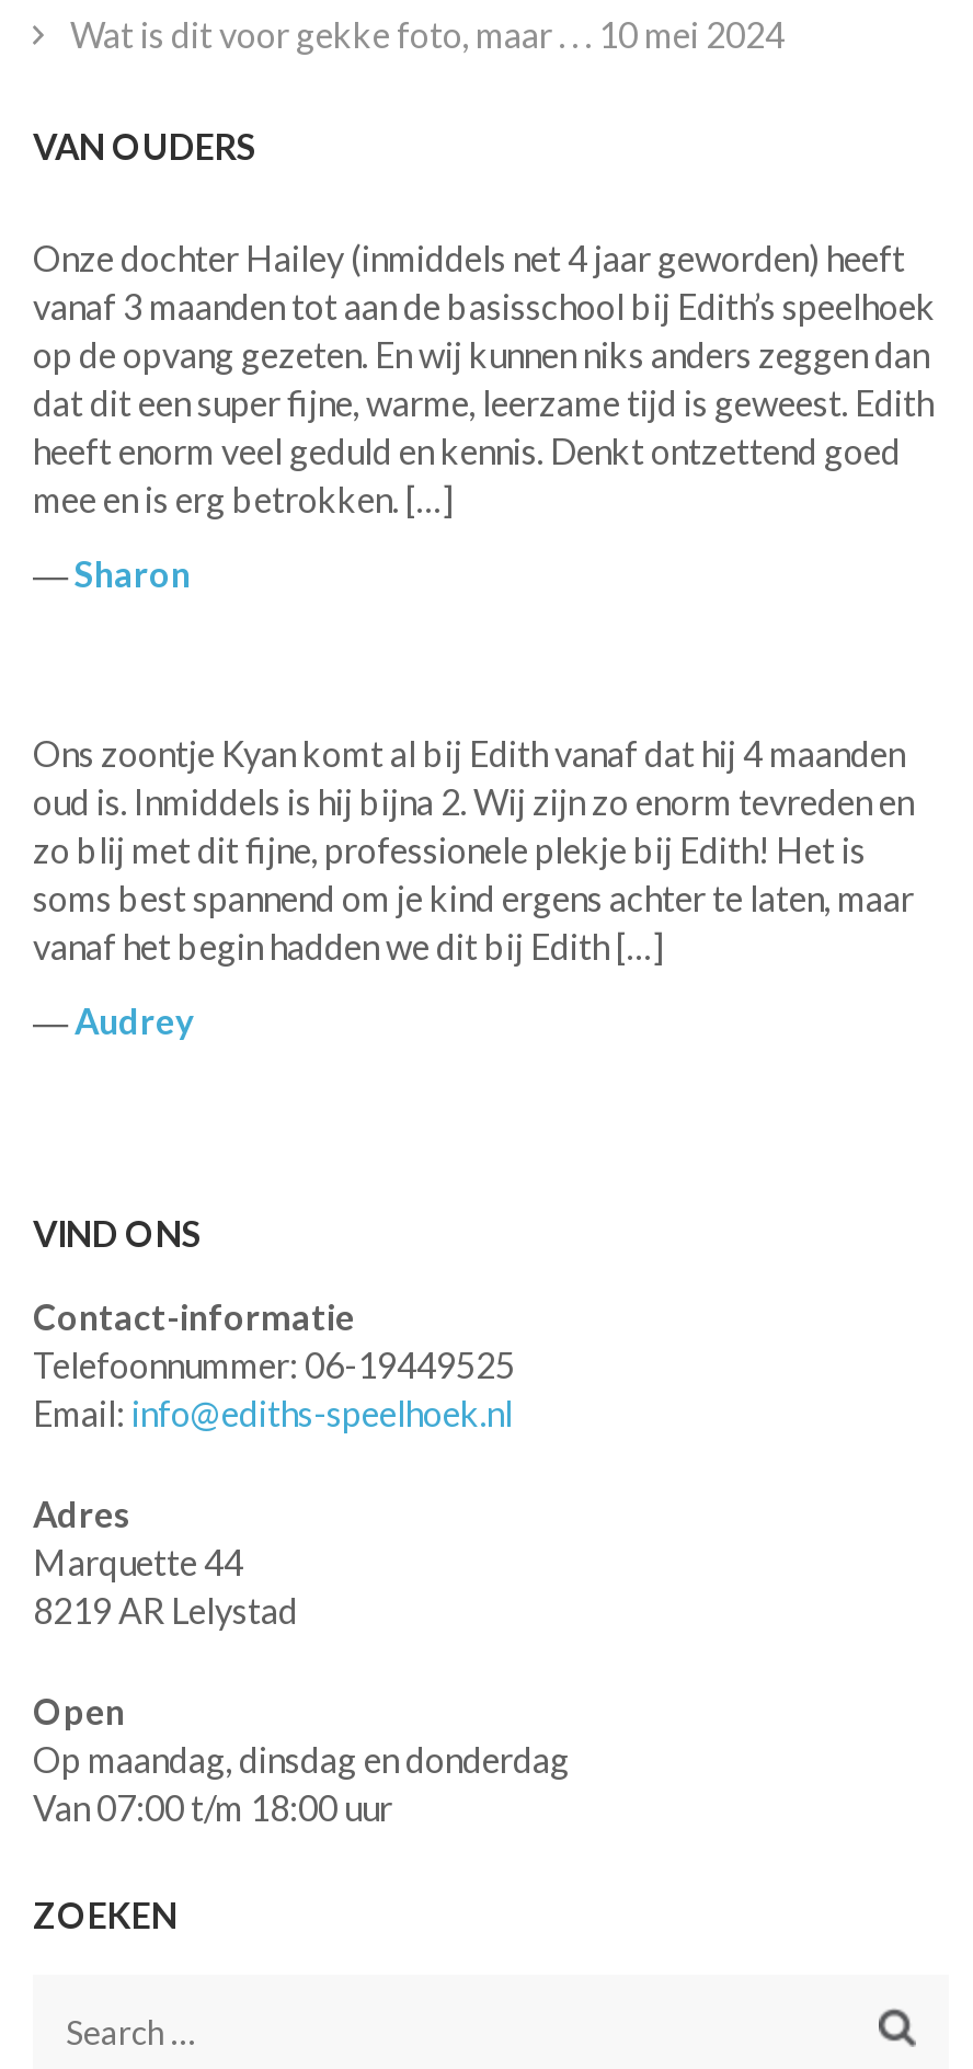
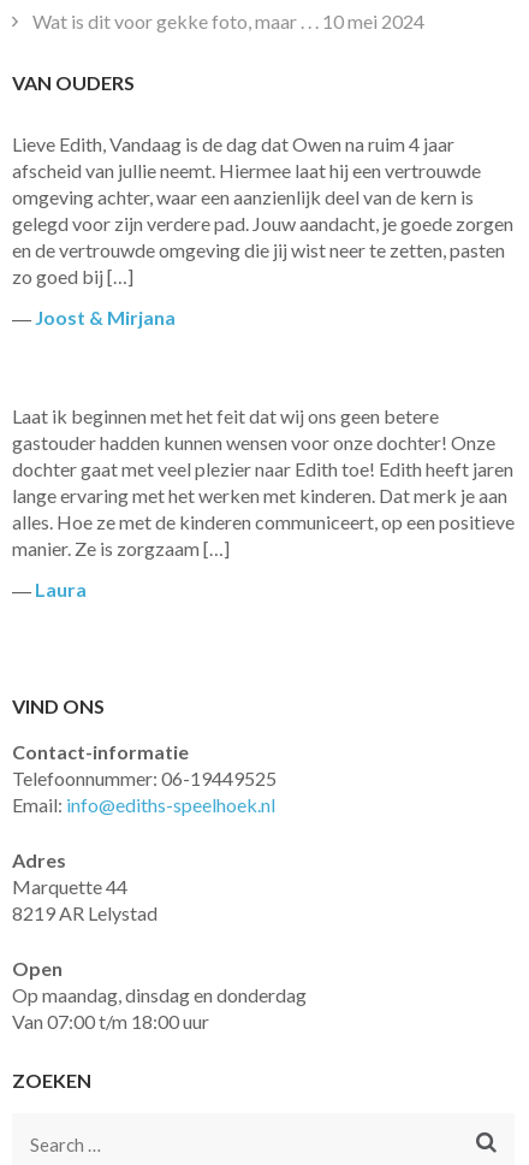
- Onze dochter Hailey (inmiddels net 4 jaar geworden) heeft
- vanaf 3 maanden tot aan de basisschool bij Edith’s speelhoek
- op de opvang gezeten. En wij kunnen niks anders zeggen dan
- dat dit een super fijne, warme, leerzame tijd is geweest. Edith
- heeft enorm veel geduld en kennis. Denkt ontzettend goed
- mee en is erg betrokken. […]
+ Lieve Edith, Vandaag is de dag dat Owen na ruim 4 jaar
+ afscheid van jullie neemt. Hiermee laat hij een vertrouwde
+ omgeving achter, waar een aanzienlijk deel van de kern is
+ gelegd voor zijn verdere pad. Jouw aandacht, je goede zorgen
+ en de vertrouwde omgeving die jij wist neer te zetten, pasten
+ zo goed bij […]

- ― Sharon
+ ― Joost & Mirjana

- Ons zoontje Kyan komt al bij Edith vanaf dat hij 4 maanden
- oud is. Inmiddels is hij bijna 2. Wij zijn zo enorm tevreden en
- zo blij met dit fijne, professionele plekje bij Edith! Het is
- soms best spannend om je kind ergens achter te laten, maar
- vanaf het begin hadden we dit bij Edith […]
+ Laat ik beginnen met het feit dat wij ons geen betere
+ gastouder hadden kunnen wensen voor onze dochter! Onze
+ dochter gaat met veel plezier naar Edith toe! Edith heeft jaren
+ lange ervaring met het werken met kinderen. Dat merk je aan
+ alles. Hoe ze met de kinderen communiceert, op een positieve
+ manier. Ze is zorgzaam […]

- ― Audrey
+ ― Laura
